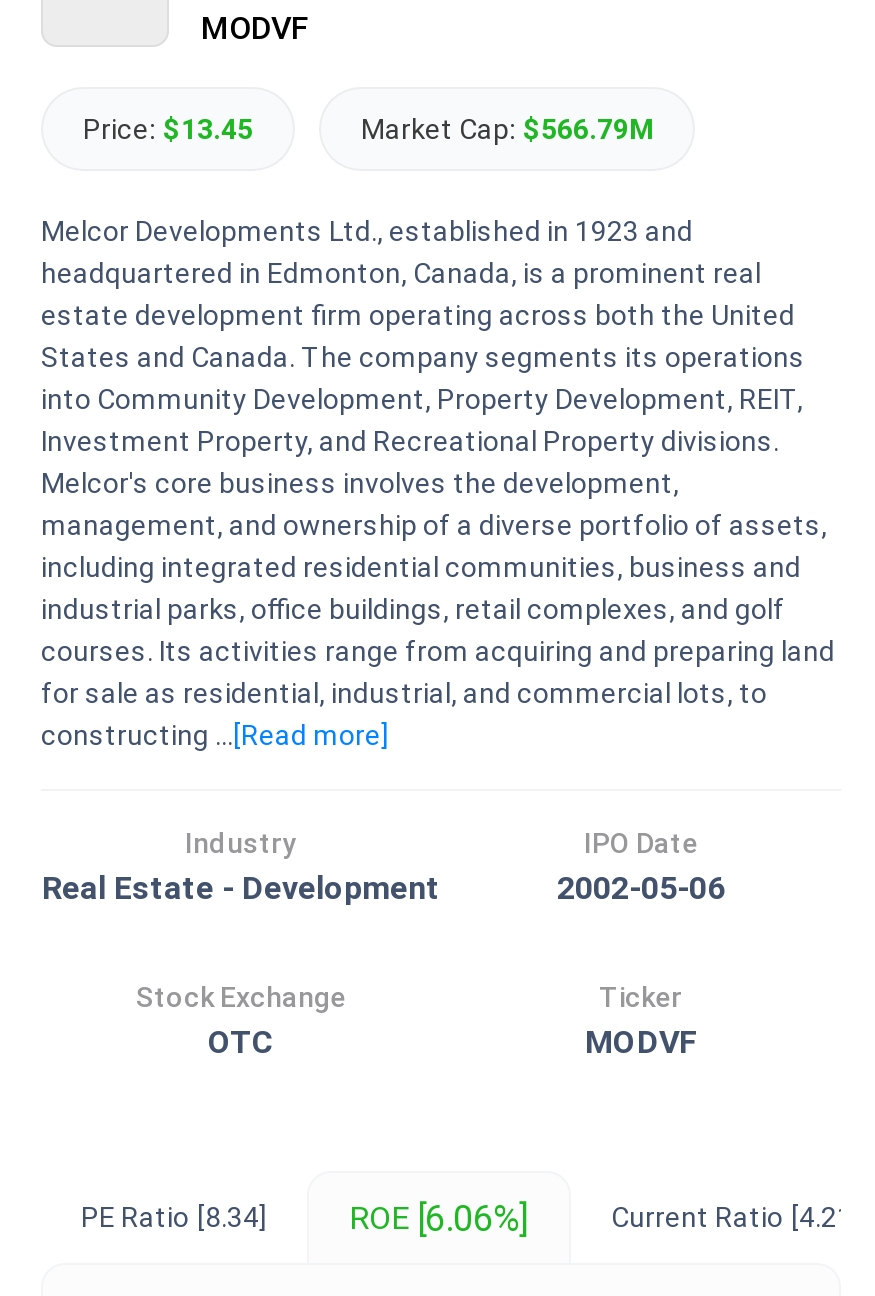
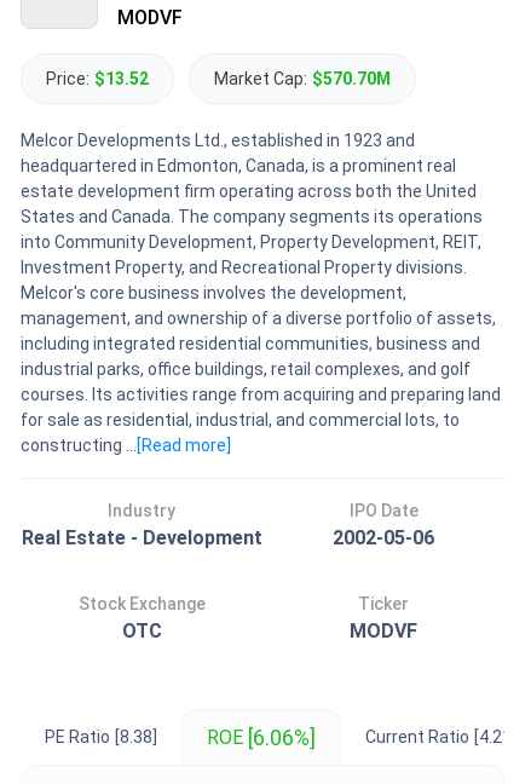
- Price: $13.45
+ Price: $13.52

- Market Cap: $566.79M
+ Market Cap: $570.70M

- PE Ratio [8.34]
+ PE Ratio [8.38]
